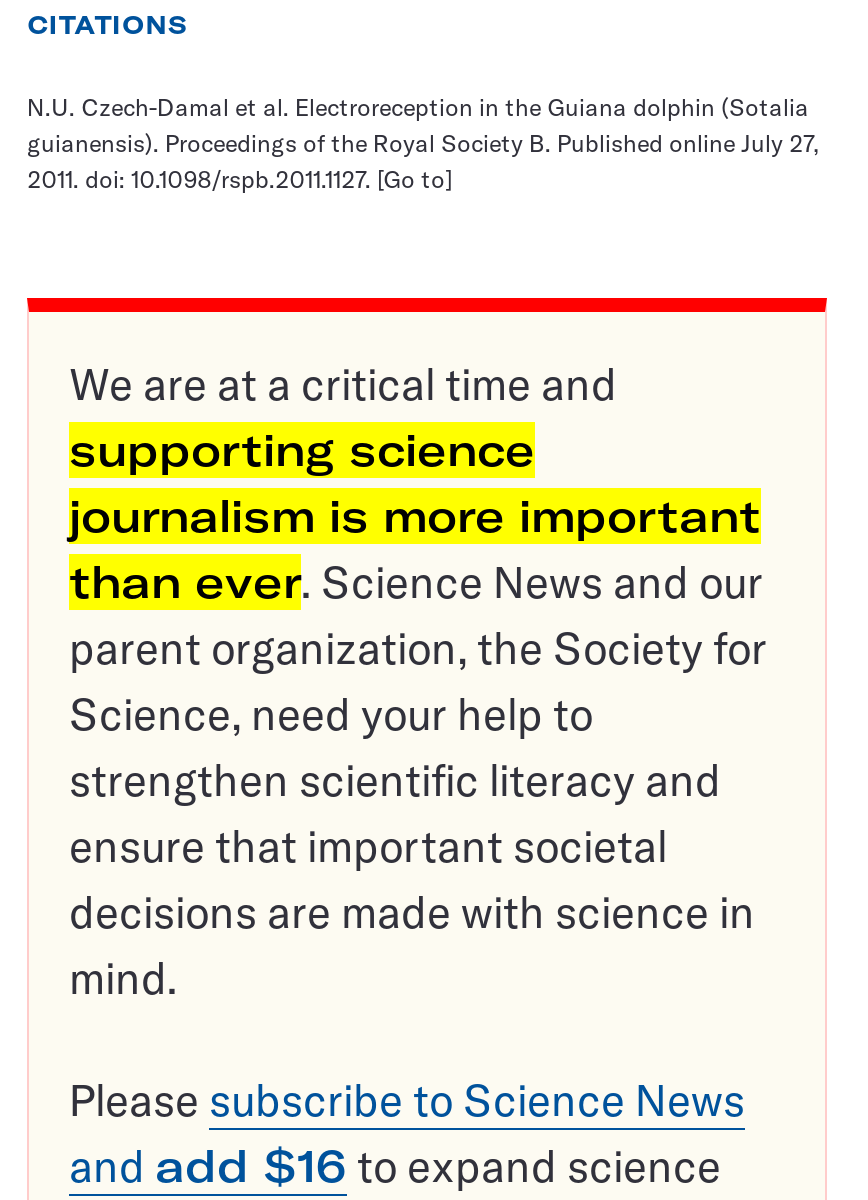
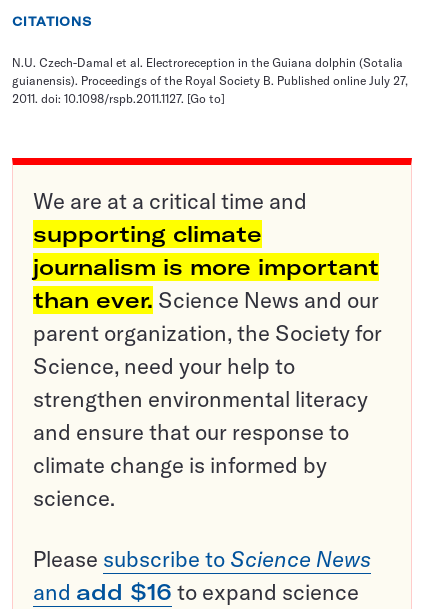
- supporting science
+ supporting climate

- strengthen scientific literacy and
- ensure that important societal
- decisions are made with science in
- mind.
+ strengthen environmental literacy
+ and ensure that our response to
+ climate change is informed by
+ science.
